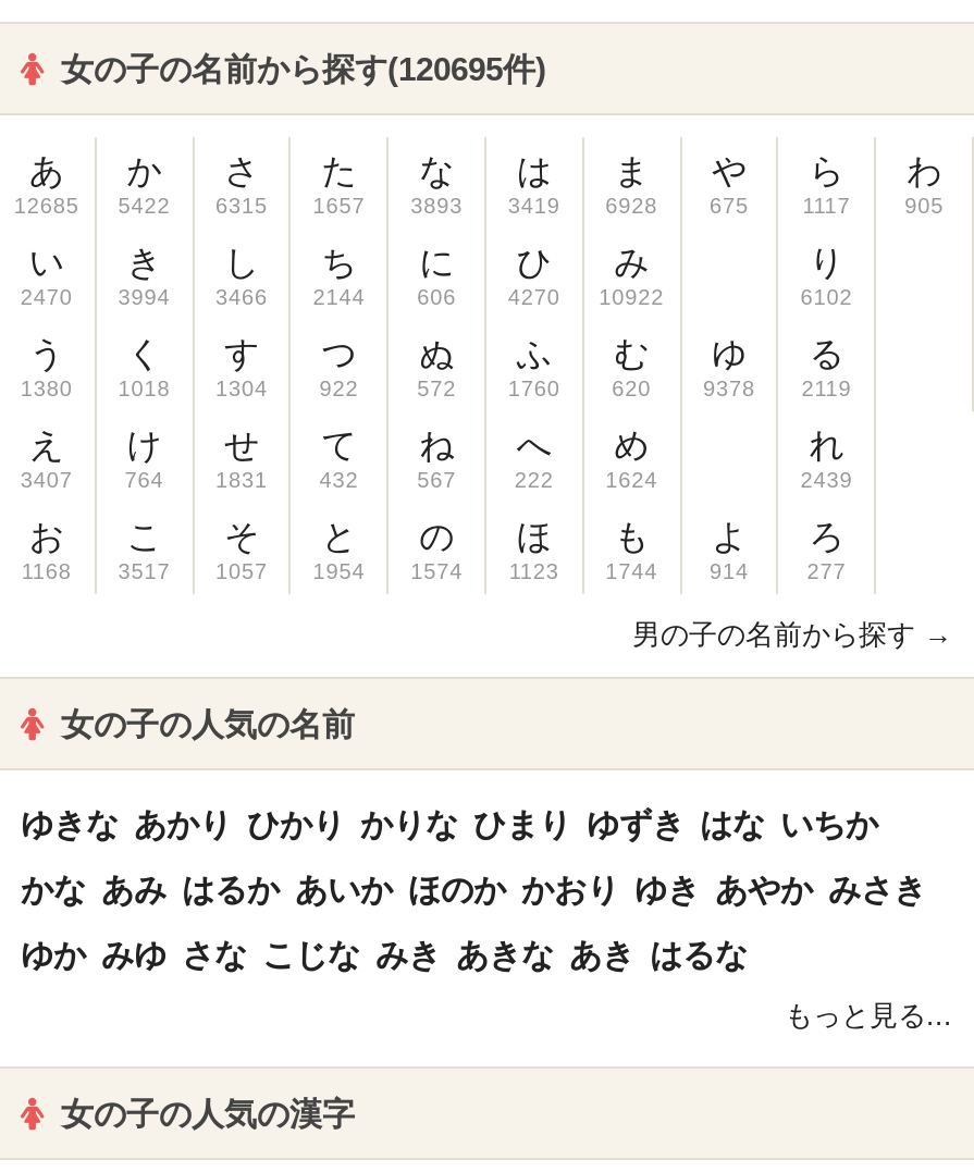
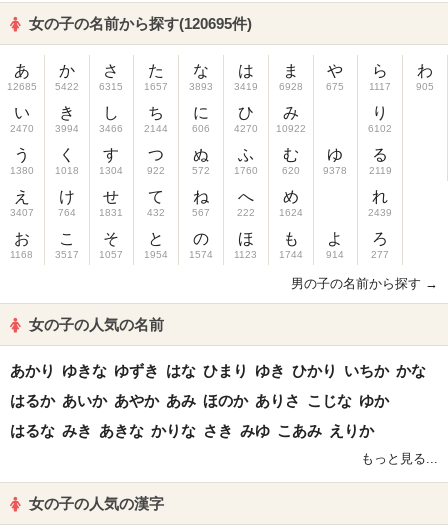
- ゆきな あかり ひかり かりな ひまり ゆずき はな いちか
+ あかり ゆきな ゆずき はな ひまり ゆき ひかり いちか かな

- かな あみ はるか あいか ほのか かおり ゆき あやか みさき
+ はるか あいか あやか あみ ほのか ありさ こじな ゆか

- ゆか みゆ さな こじな みき あきな あき はるな
+ はるな みき あきな かりな さき みゆ こあみ えりか
